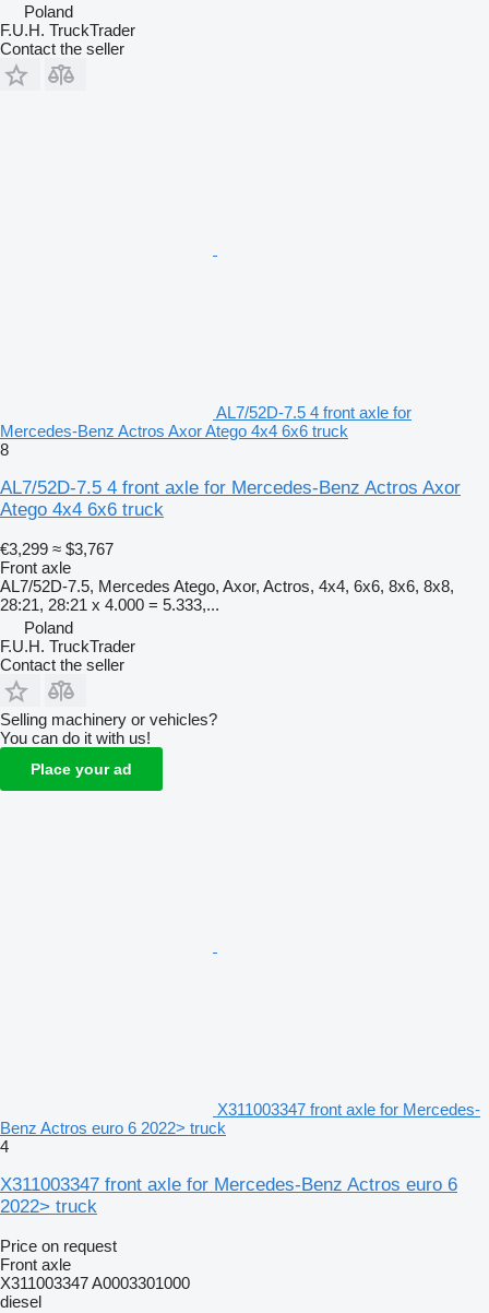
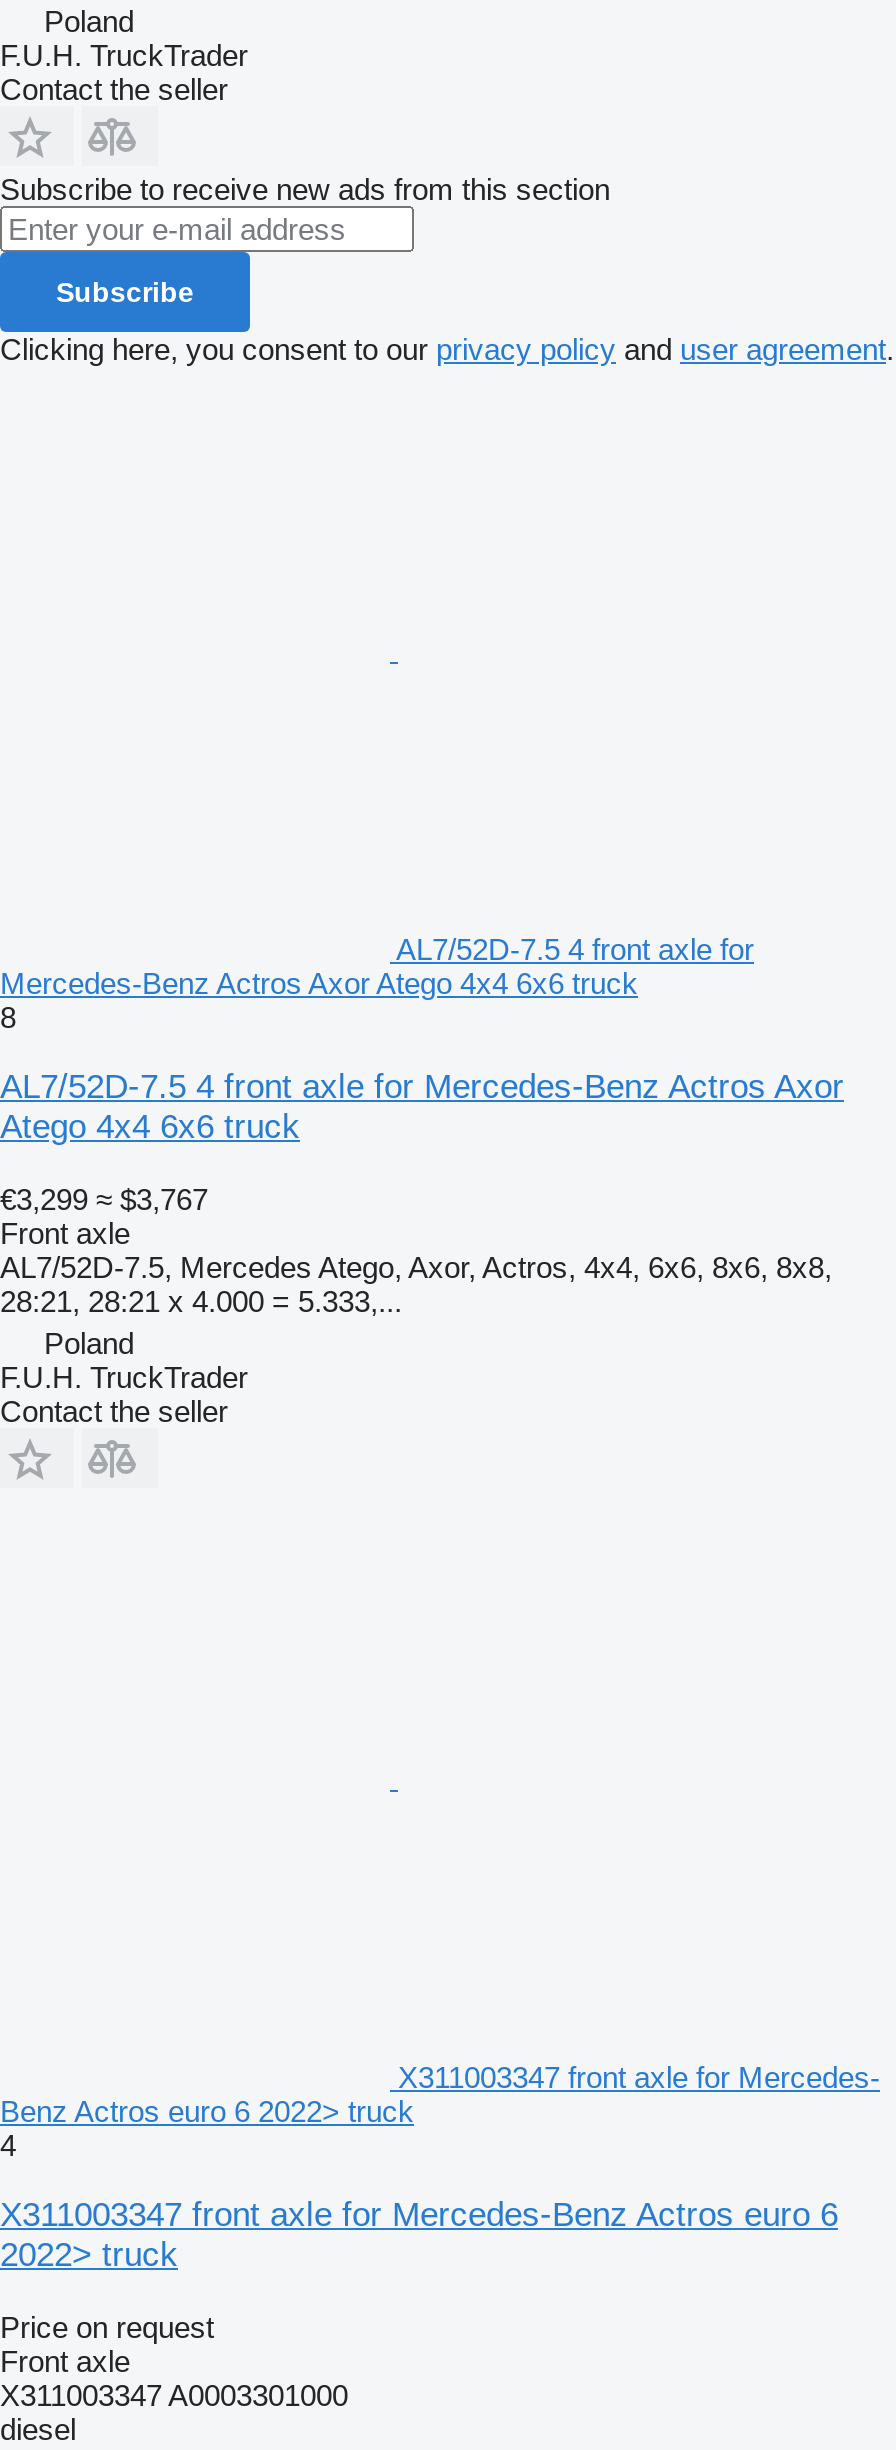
+ Subscribe to receive new ads from this section
+ Subscribe
+ Clicking here, you consent to our privacy policy and user agreement.

moved down: AL7/52D-7.5 4 front axle for | Mercedes-Benz Actros Axor Atego 4x4 6x6 truck | 8 | ... | F.U.H. TruckTrader | Contact the seller

- Selling machinery or vehicles?
- You can do it with us!
- Place your ad
